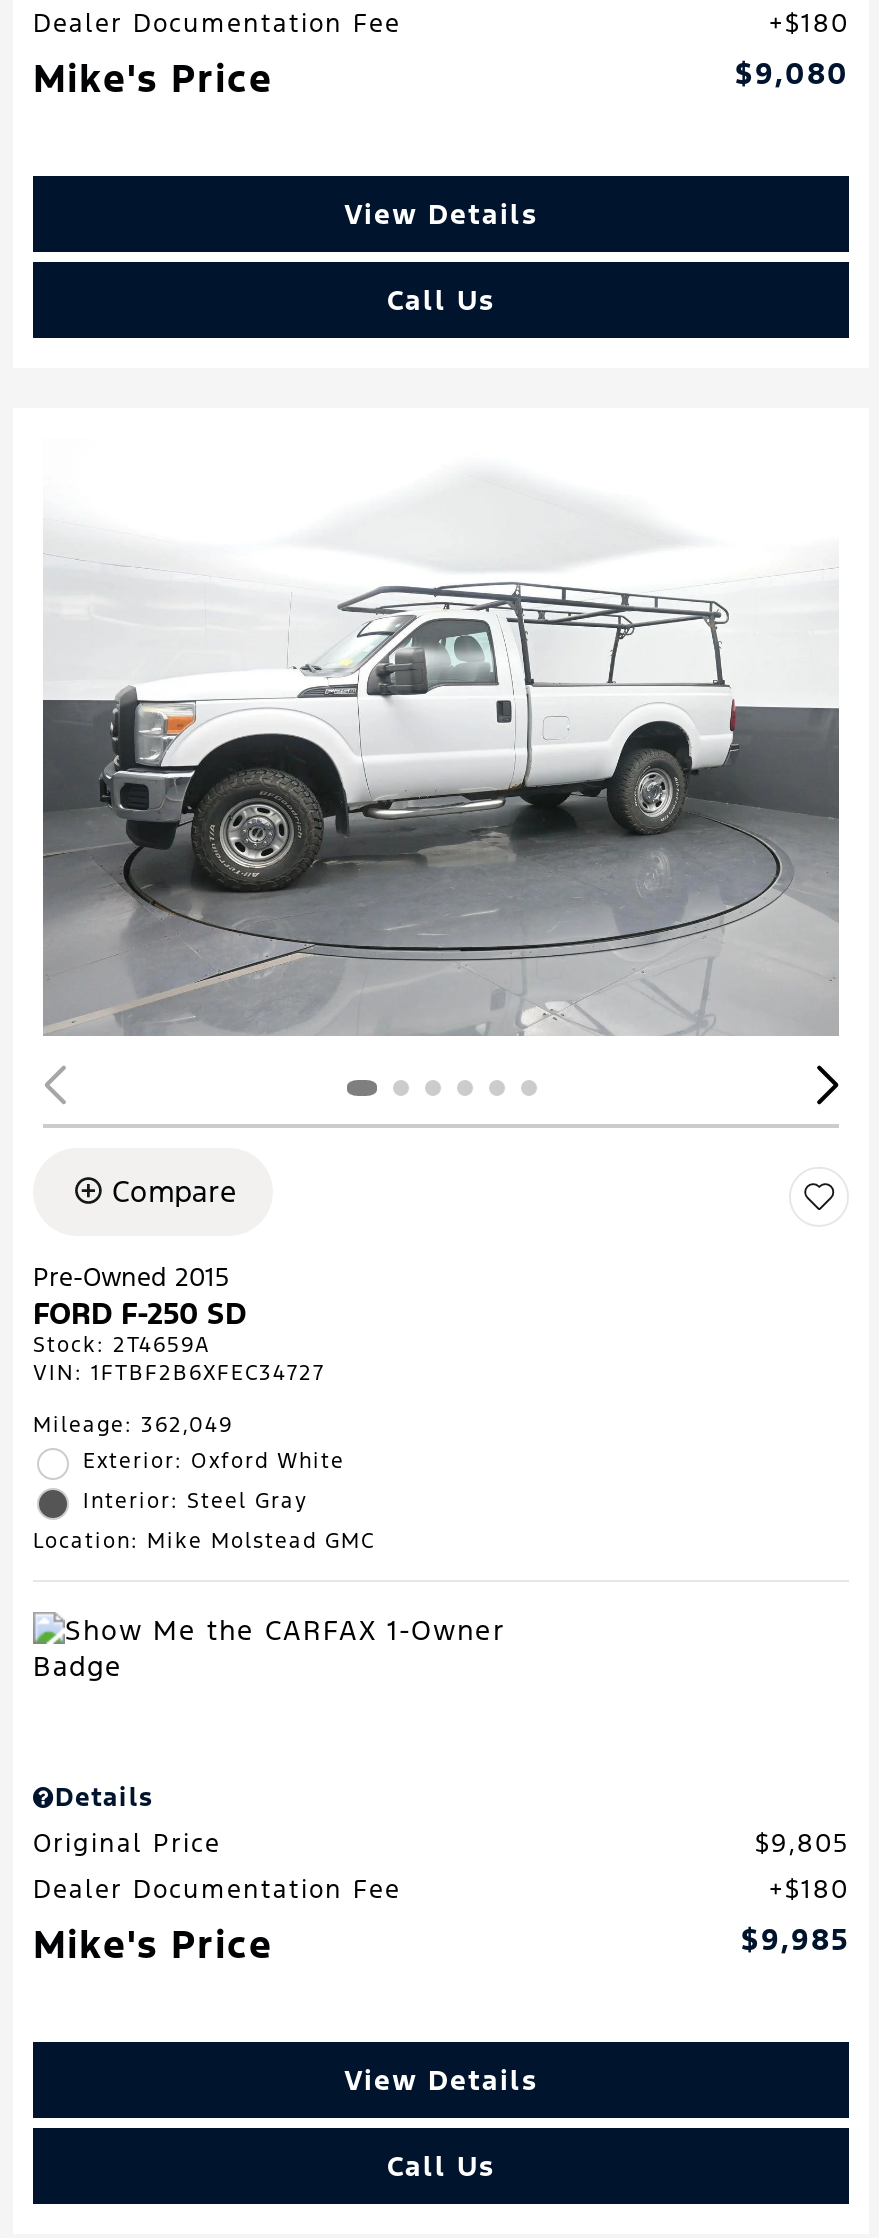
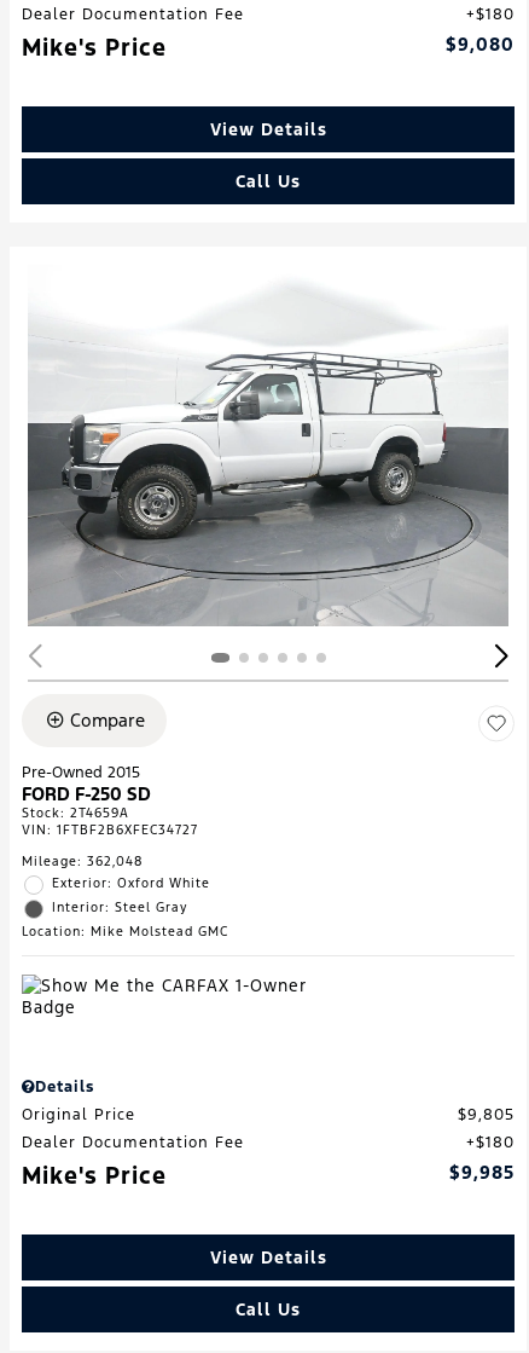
- Mileage: 362,049
+ Mileage: 362,048
